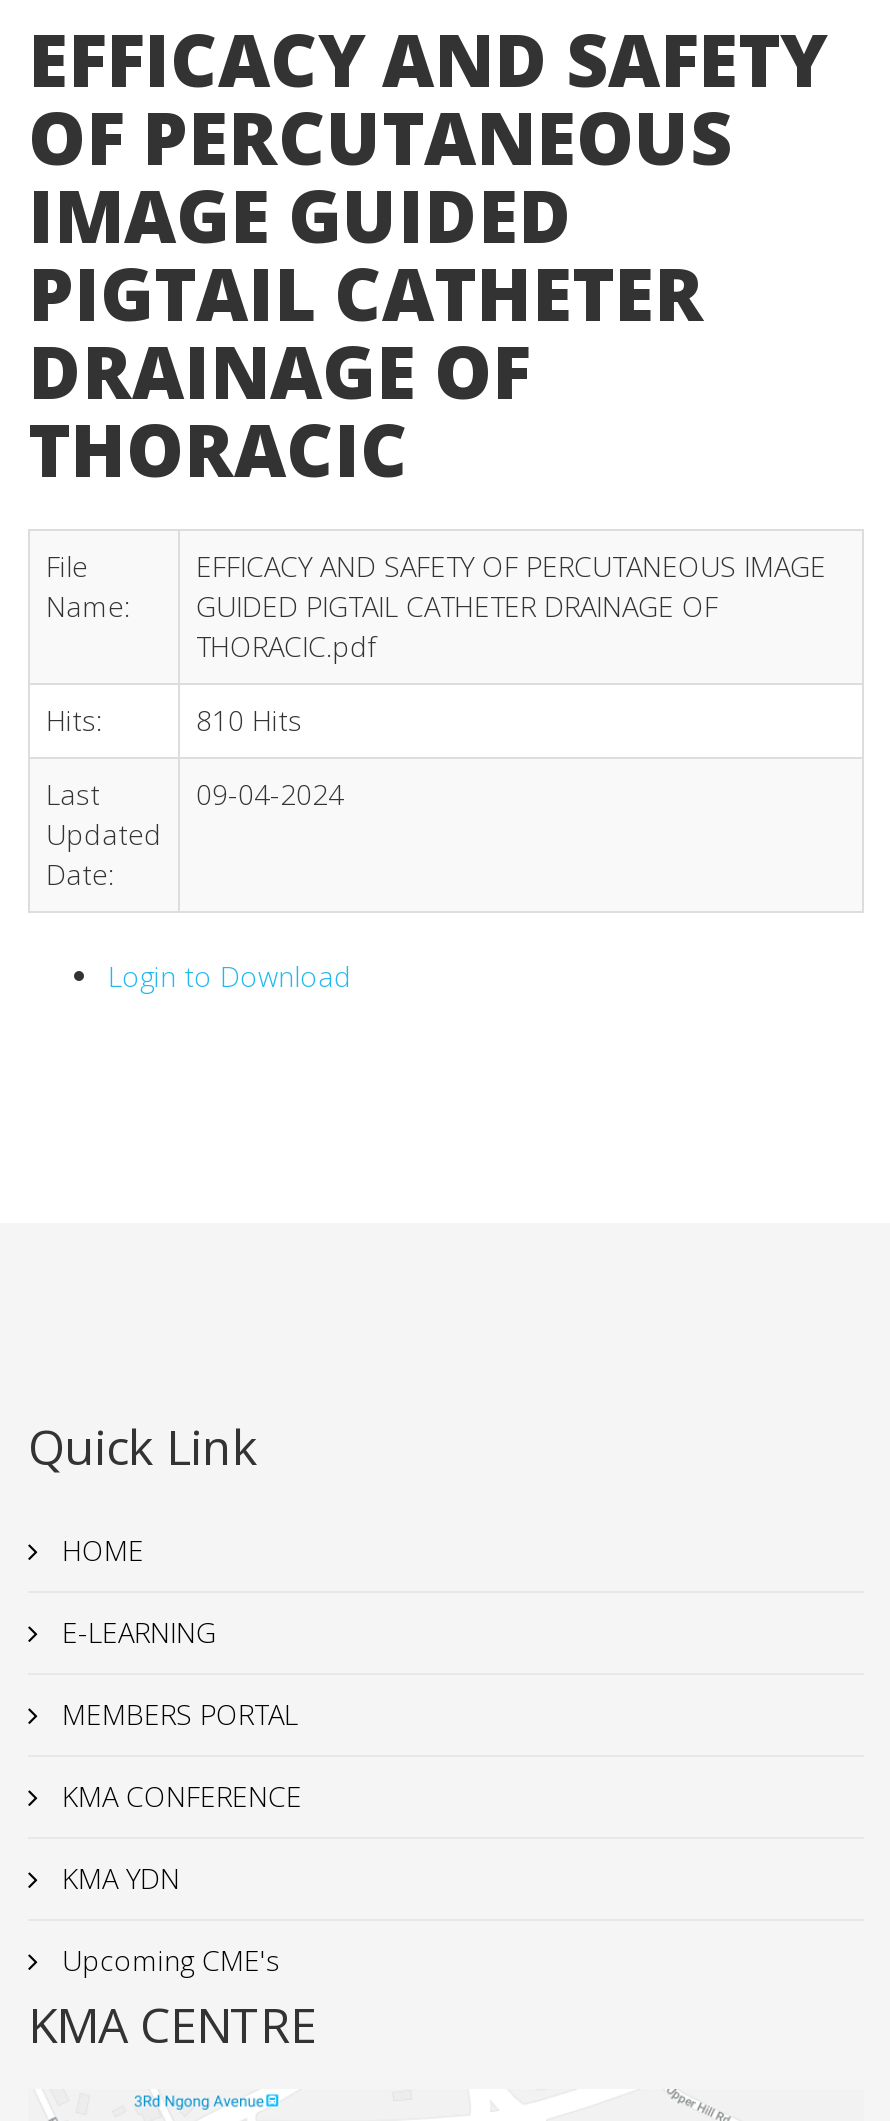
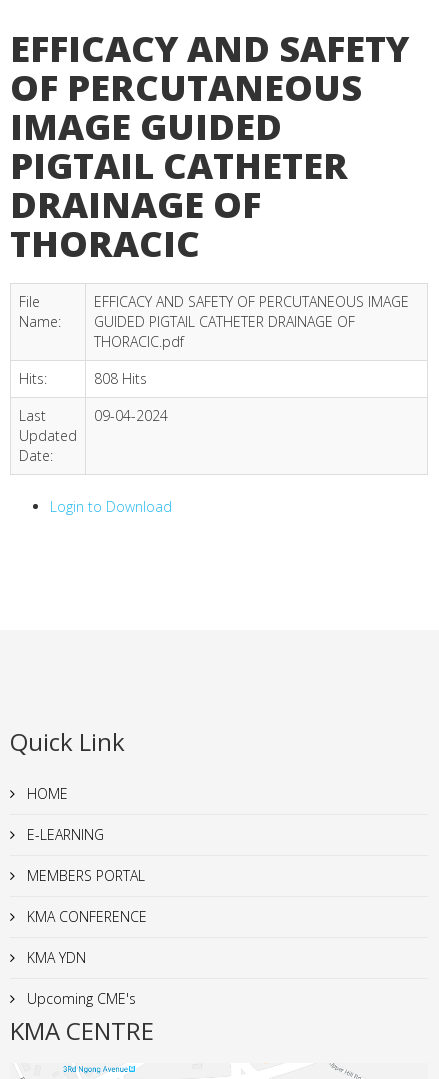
- 810 Hits
+ 808 Hits
